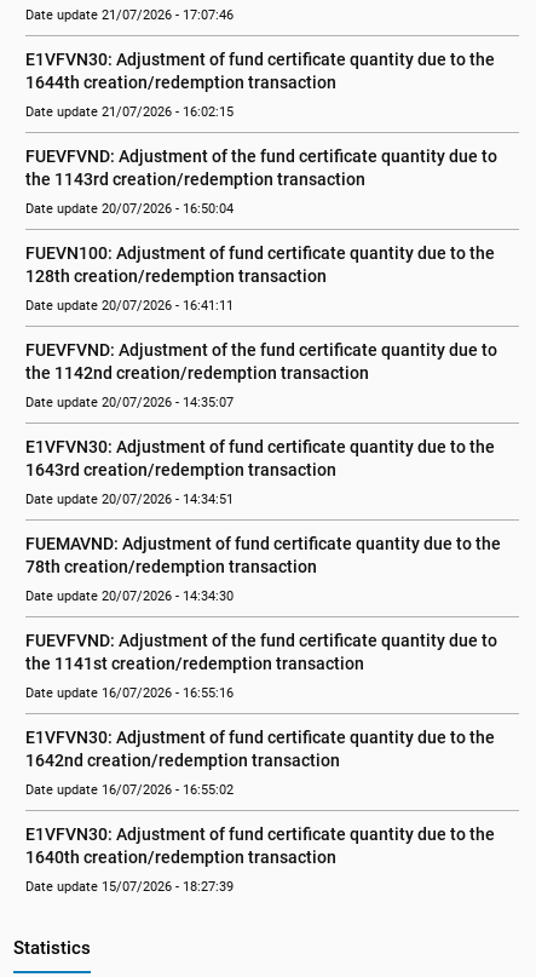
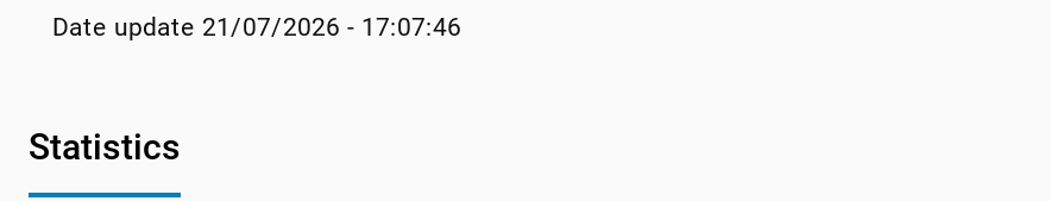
- E1VFVN30: Adjustment of fund certificate quantity due to the
- 1644th creation/redemption transaction
- Date update 21/07/2026 - 16:02:15
- FUEVFVND: Adjustment of the fund certificate quantity due to
- the 1143rd creation/redemption transaction
- Date update 20/07/2026 - 16:50:04
- FUEVN100: Adjustment of fund certificate quantity due to the
- 128th creation/redemption transaction
- Date update 20/07/2026 - 16:41:11
- FUEVFVND: Adjustment of the fund certificate quantity due to
- the 1142nd creation/redemption transaction
- Date update 20/07/2026 - 14:35:07
- E1VFVN30: Adjustment of fund certificate quantity due to the
- 1643rd creation/redemption transaction
- Date update 20/07/2026 - 14:34:51
- FUEMAVND: Adjustment of fund certificate quantity due to the
- 78th creation/redemption transaction
- Date update 20/07/2026 - 14:34:30
- FUEVFVND: Adjustment of the fund certificate quantity due to
- the 1141st creation/redemption transaction
- Date update 16/07/2026 - 16:55:16
- E1VFVN30: Adjustment of fund certificate quantity due to the
- 1642nd creation/redemption transaction
- Date update 16/07/2026 - 16:55:02
- E1VFVN30: Adjustment of fund certificate quantity due to the
- 1640th creation/redemption transaction
- Date update 15/07/2026 - 18:27:39
